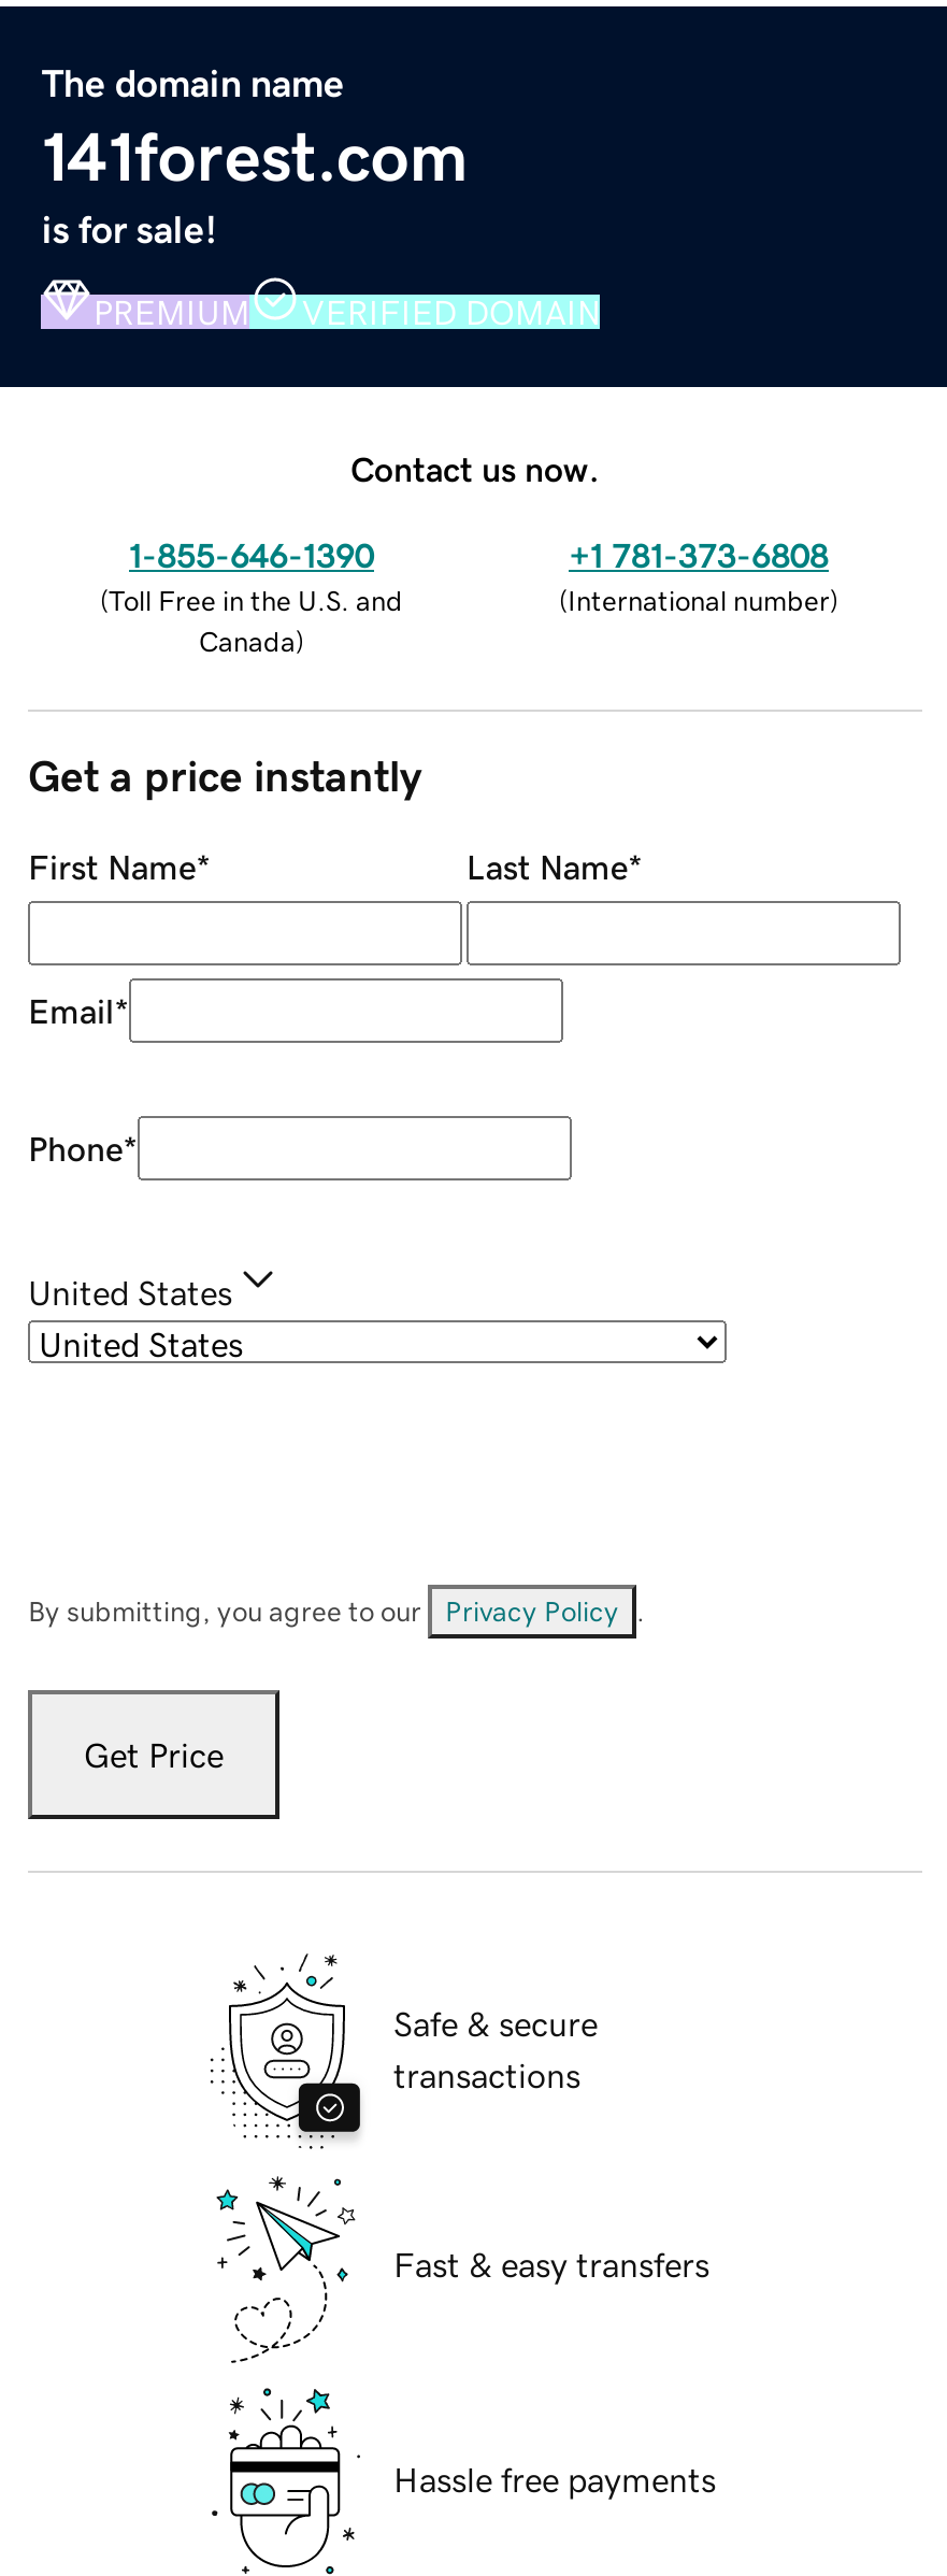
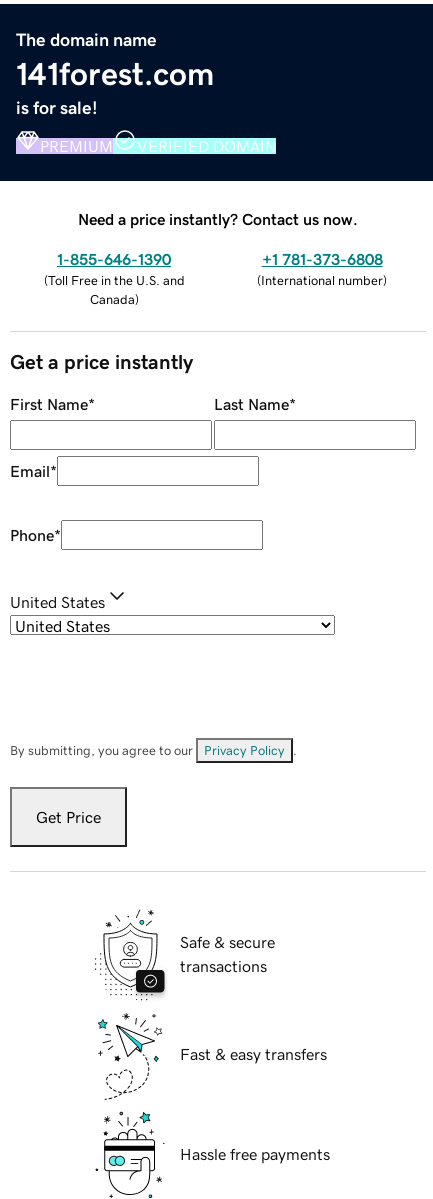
- Contact us now.
+ Need a price instantly? Contact us now.
